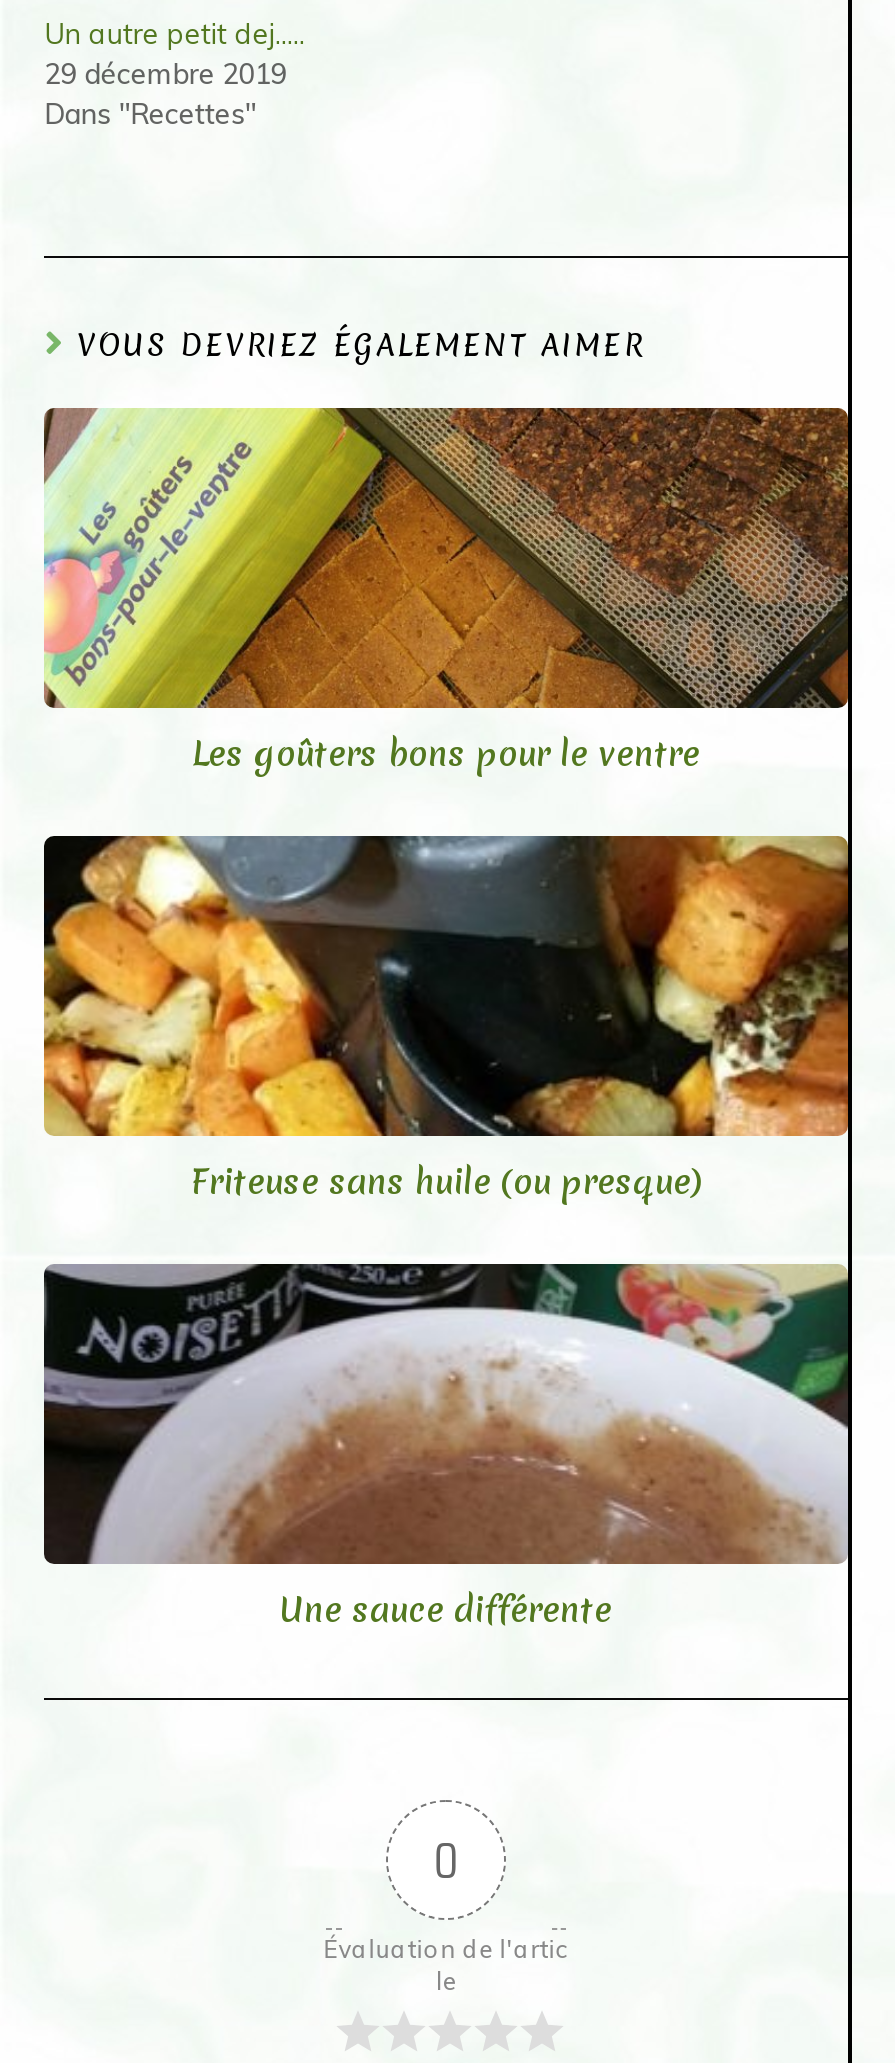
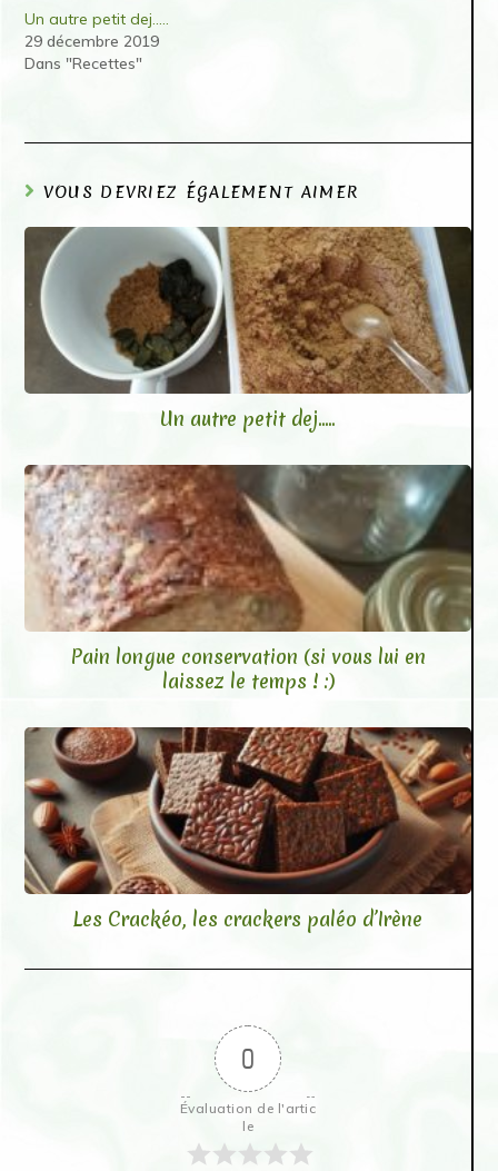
- [image]
- Les goûters bons pour le ventre
+ [image]
+ Un autre petit dej…..

- [image]
- Friteuse sans huile (ou presque)
+ [image]
+ Pain longue conservation (si vous lui en
+ laissez le temps ! :)

- [image]
- Une sauce différente
+ [image]
+ Les Crackéo, les crackers paléo d’Irène
